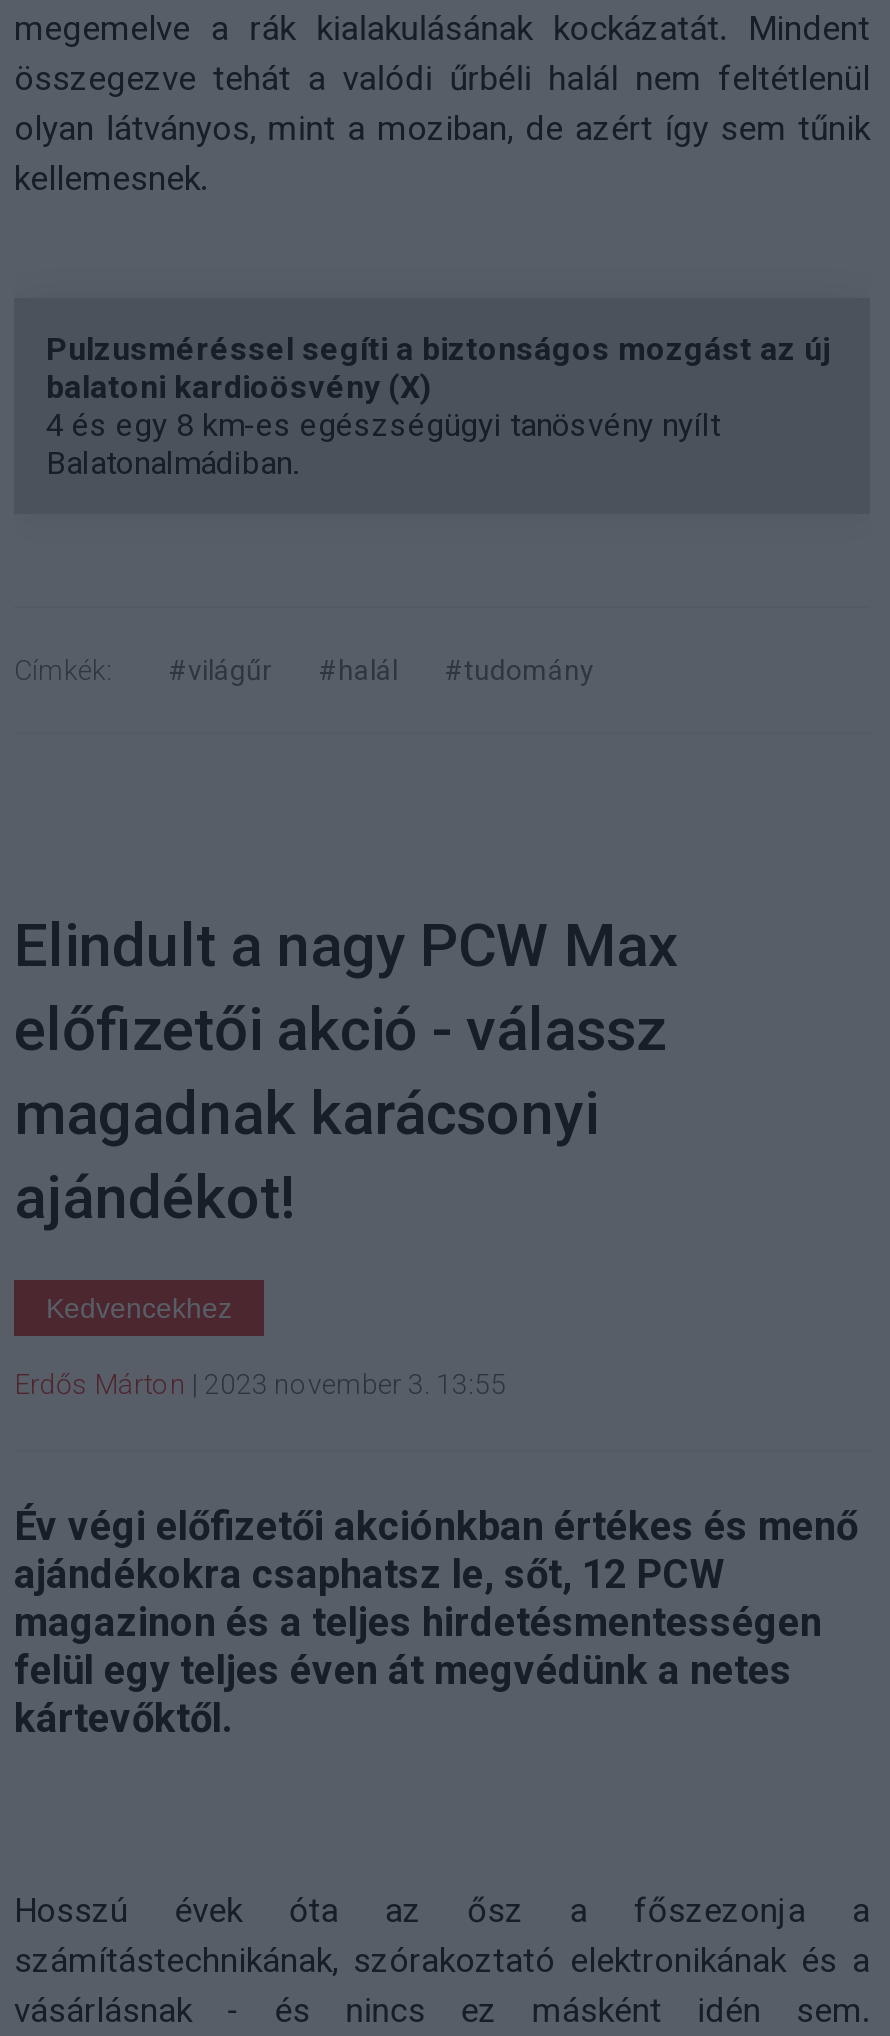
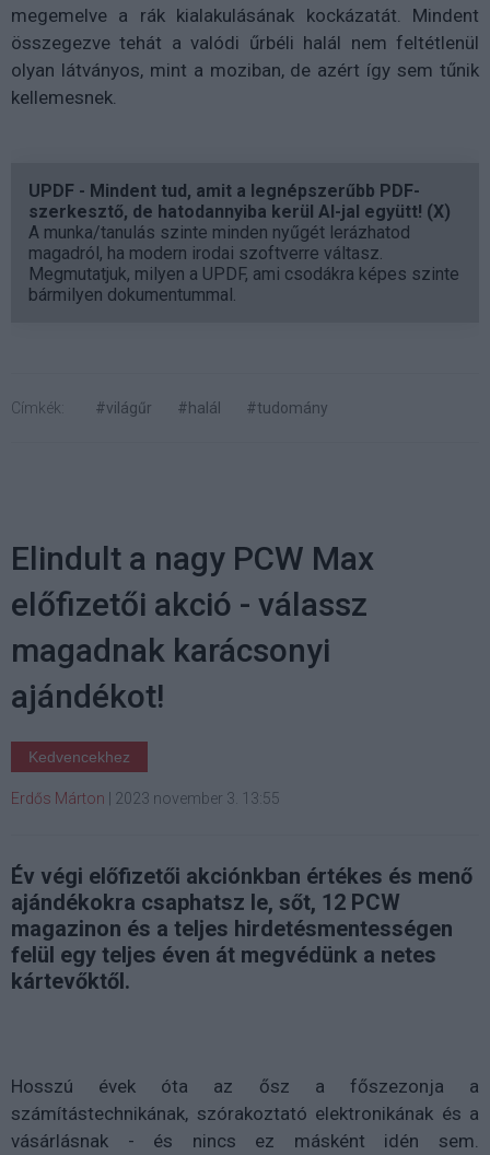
- Pulzusméréssel segíti a biztonságos mozgást az új
- balatoni kardioösvény (X)
- 4 és egy 8 km-es egészségügyi tanösvény nyílt
- Balatonalmádiban.
+ UPDF - Mindent tud, amit a legnépszerűbb PDF-
+ szerkesztő, de hatodannyiba kerül AI-jal együtt! (X)
+ A munka/tanulás szinte minden nyűgét lerázhatod
+ magadról, ha modern irodai szoftverre váltasz.
+ Megmutatjuk, milyen a UPDF, ami csodákra képes szinte
+ bármilyen dokumentummal.
